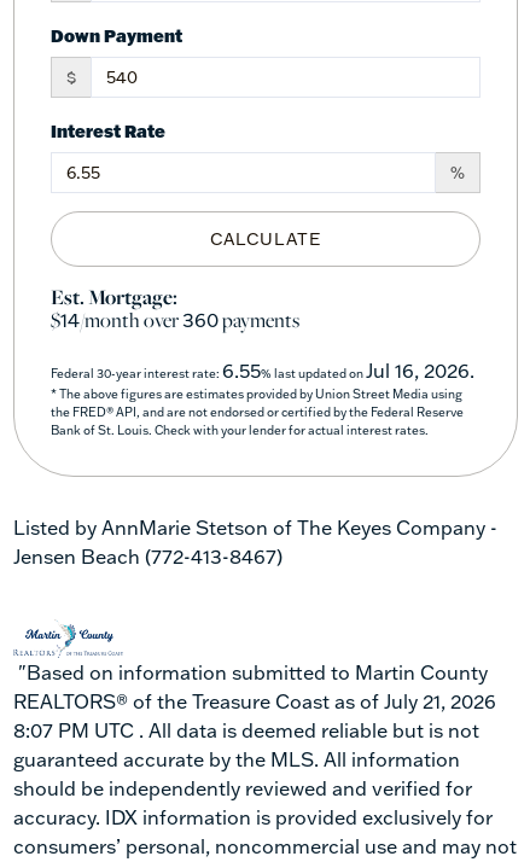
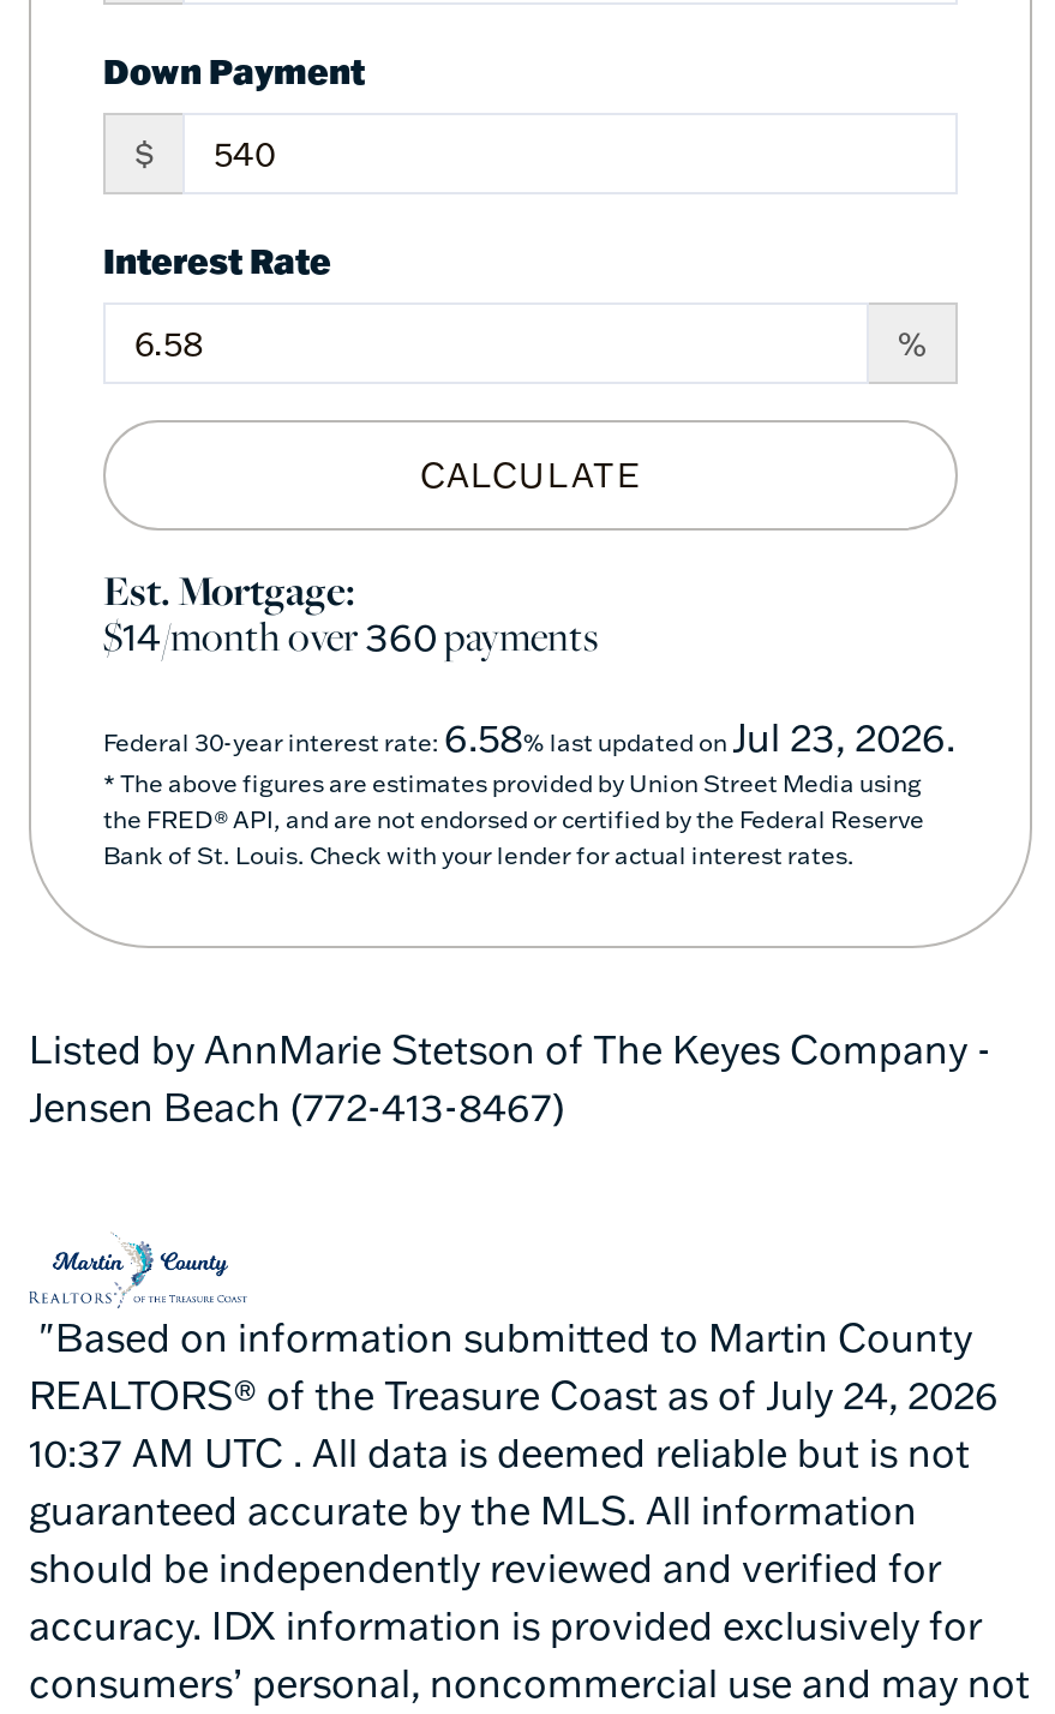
- Federal 30-year interest rate: 6.55% last updated on Jul 16, 2026.
+ Federal 30-year interest rate: 6.58% last updated on Jul 23, 2026.

- REALTORS® of the Treasure Coast as of July 21, 2026
+ REALTORS® of the Treasure Coast as of July 24, 2026

- 8:07 PM UTC . All data is deemed reliable but is not
+ 10:37 AM UTC . All data is deemed reliable but is not
